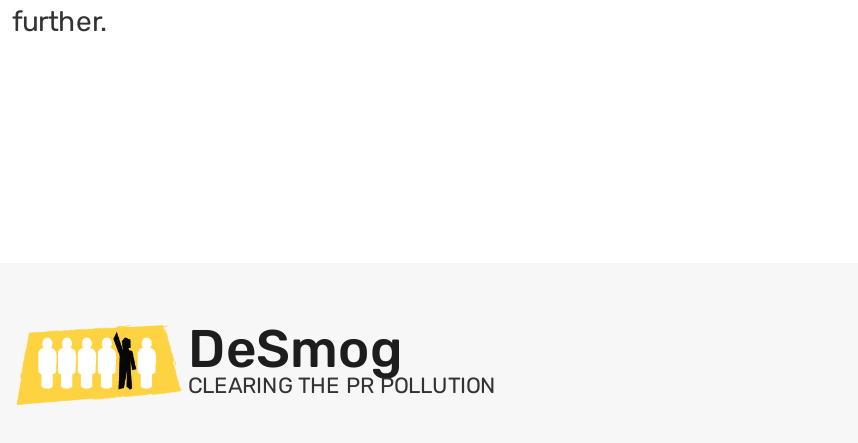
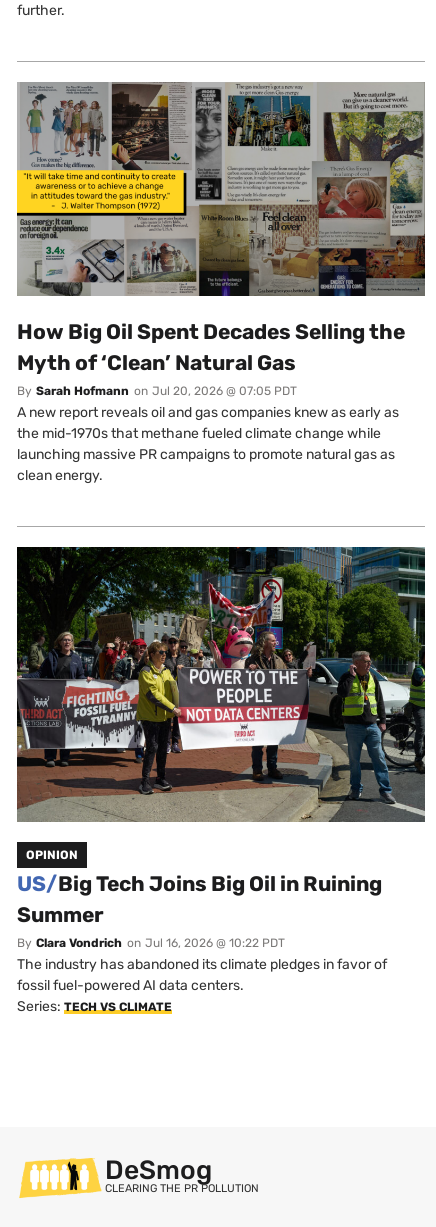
+ [image]
+ How Big Oil Spent Decades Selling the
+ Myth of ‘Clean’ Natural Gas
+ By Sarah Hofmann on Jul 20, 2026 @ 07:05 PDT
+ A new report reveals oil and gas companies knew as early as
+ the mid-1970s that methane fueled climate change while
+ launching massive PR campaigns to promote natural gas as
+ clean energy.

+ [image]
+ OPINION
+ US/Big Tech Joins Big Oil in Ruining
+ Summer
+ By Clara Vondrich on Jul 16, 2026 @ 10:22 PDT
+ The industry has abandoned its climate pledges in favor of
+ fossil fuel-powered AI data centers.
+ Series: TECH VS CLIMATE
